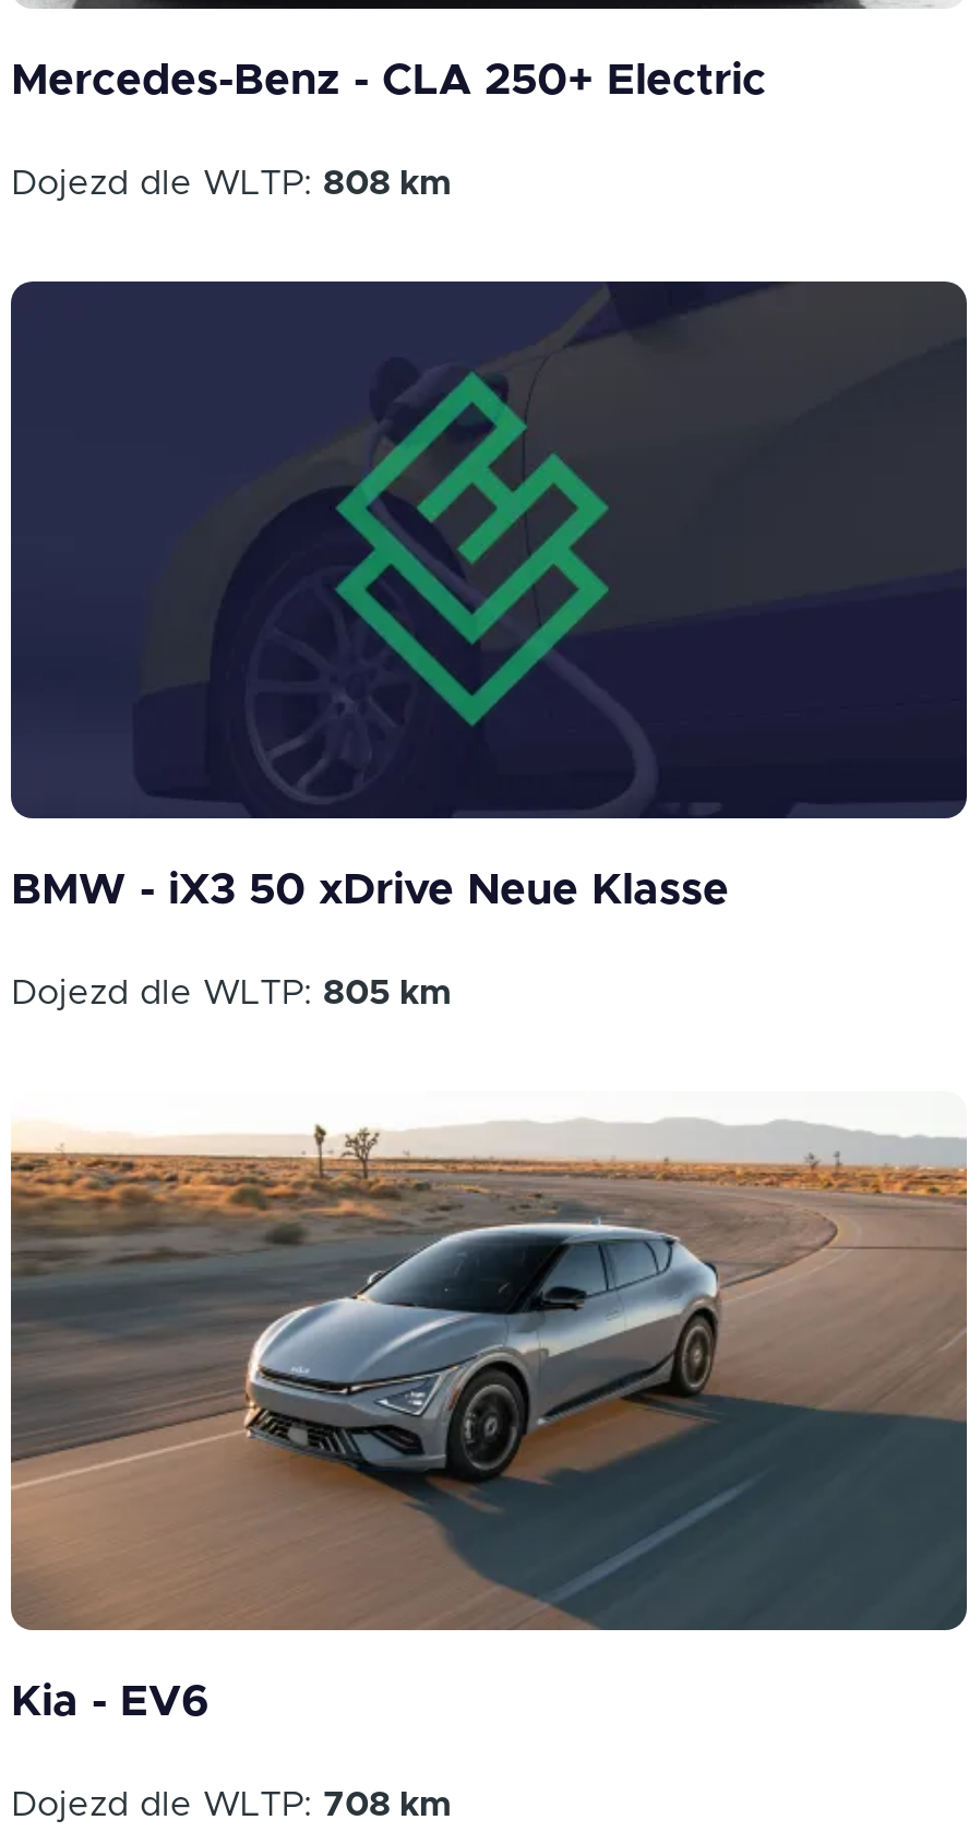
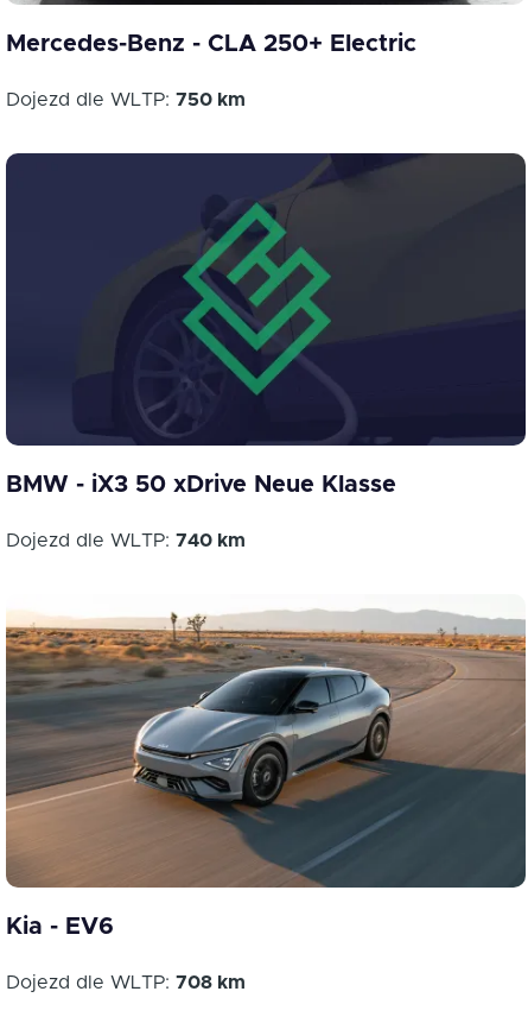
- Dojezd dle WLTP: 808 km
+ Dojezd dle WLTP: 750 km

- Dojezd dle WLTP: 805 km
+ Dojezd dle WLTP: 740 km
